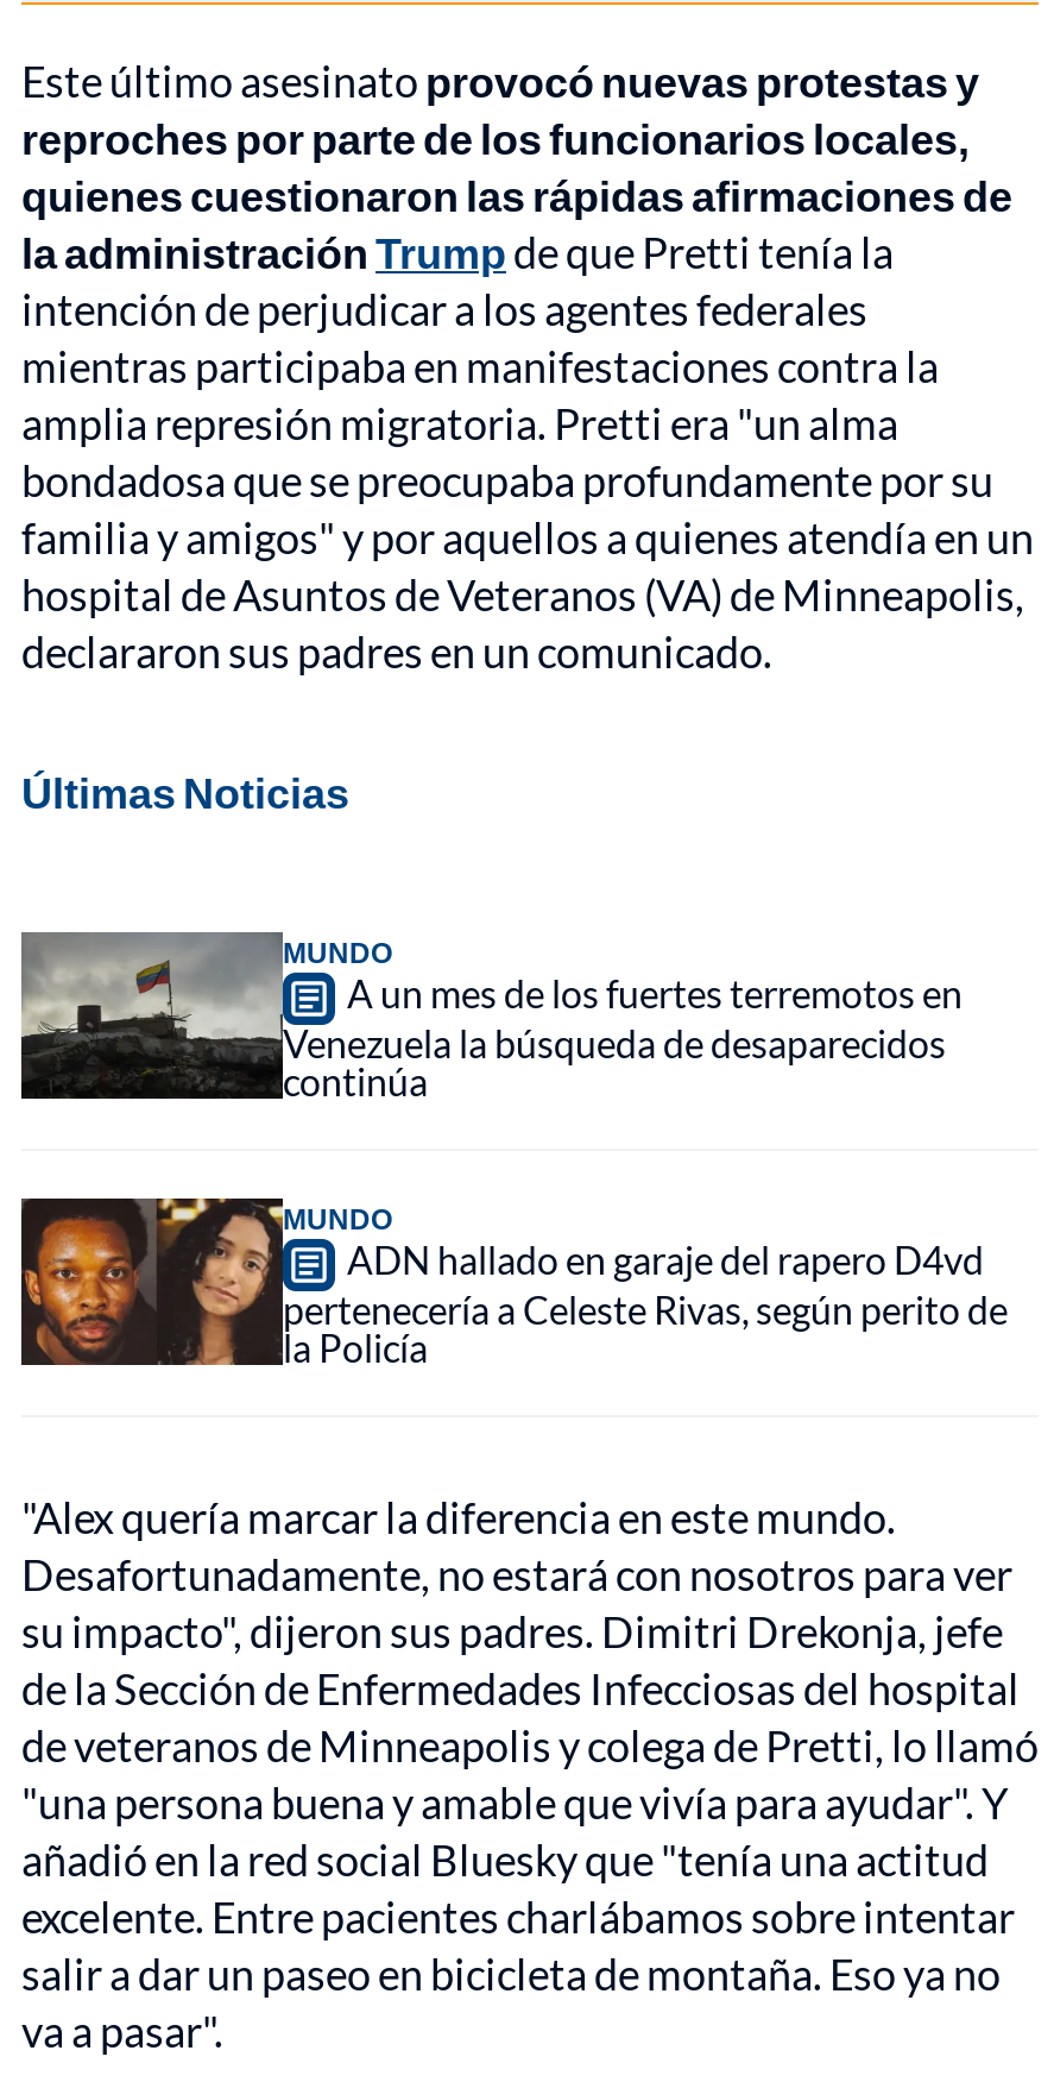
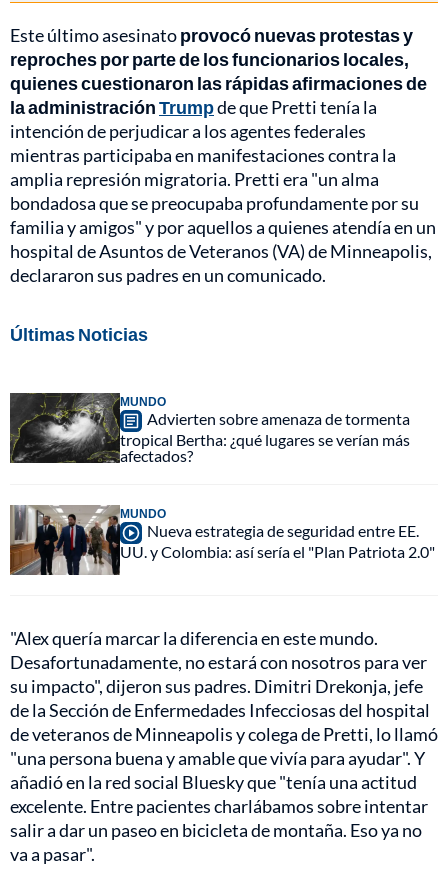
- [image]
- A un mes de los fuertes terremotos en
- Venezuela la búsqueda de desaparecidos
- continúa
+ [image]
+ Advierten sobre amenaza de tormenta
+ tropical Bertha: ¿qué lugares se verían más
+ afectados?

- [image]
- ADN hallado en garaje del rapero D4vd
- pertenecería a Celeste Rivas, según perito de
- la Policía
+ [image]
+ Nueva estrategia de seguridad entre EE.
+ UU. y Colombia: así sería el "Plan Patriota 2.0"
